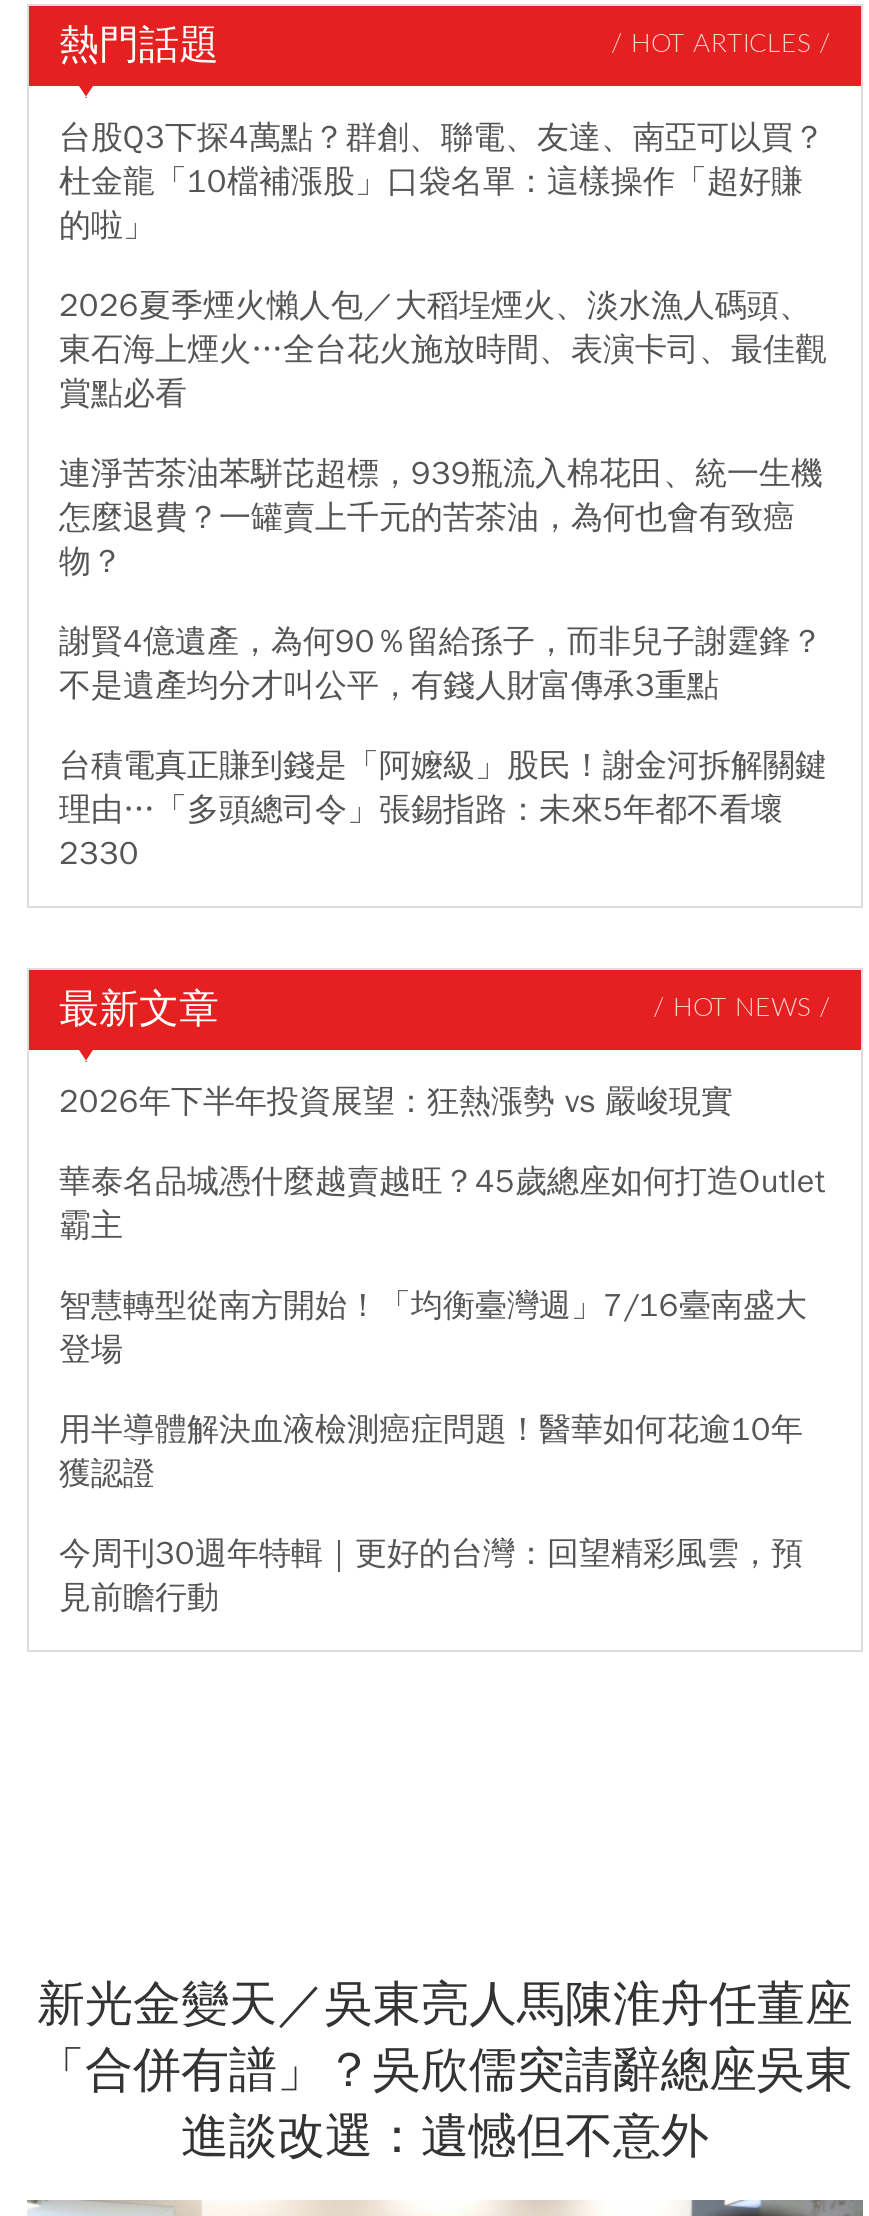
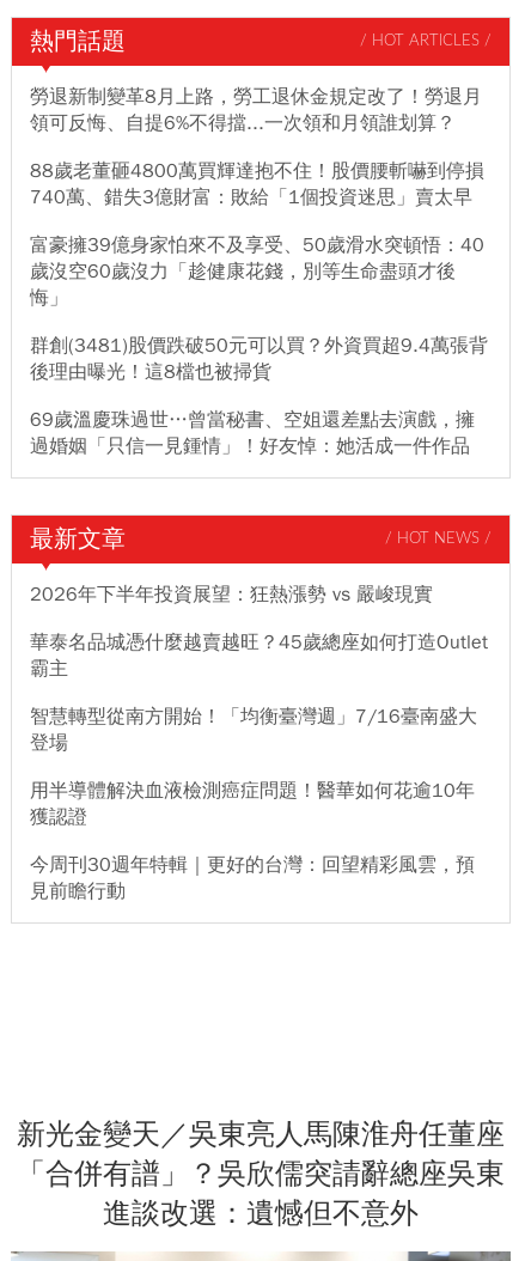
- 台股Q3下探4萬點？群創、聯電、友達、南亞可以買？
- 杜金龍「10檔補漲股」口袋名單：這樣操作「超好賺
- 的啦」
+ 勞退新制變革8月上路，勞工退休金規定改了！勞退月
+ 領可反悔、自提6%不得擋...一次領和月領誰划算？

- 2026夏季煙火懶人包／大稻埕煙火、淡水漁人碼頭、
- 東石海上煙火…全台花火施放時間、表演卡司、最佳觀
- 賞點必看
+ 88歲老董砸4800萬買輝達抱不住！股價腰斬嚇到停損
+ 740萬、錯失3億財富：敗給「1個投資迷思」賣太早

- 連淨苦茶油苯駢芘超標，939瓶流入棉花田、統一生機
- 怎麼退費？一罐賣上千元的苦茶油，為何也會有致癌
- 物？
+ 富豪擁39億身家怕來不及享受、50歲滑水突頓悟：40
+ 歲沒空60歲沒力「趁健康花錢，別等生命盡頭才後
+ 悔」

- 謝賢4億遺產，為何90％留給孫子，而非兒子謝霆鋒？
- 不是遺產均分才叫公平，有錢人財富傳承3重點
+ 群創(3481)股價跌破50元可以買？外資買超9.4萬張背
+ 後理由曝光！這8檔也被掃貨

- 台積電真正賺到錢是「阿嬤級」股民！謝金河拆解關鍵
- 理由…「多頭總司令」張錫指路：未來5年都不看壞
- 2330
+ 69歲溫慶珠過世…曾當秘書、空姐還差點去演戲，擁
+ 過婚姻「只信一見鍾情」！好友悼：她活成一件作品
